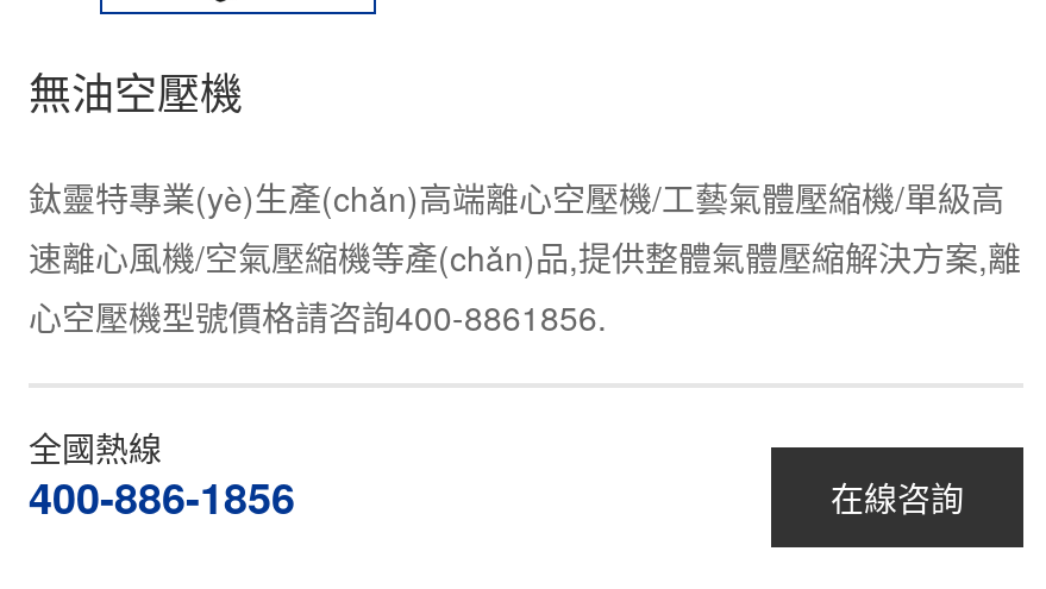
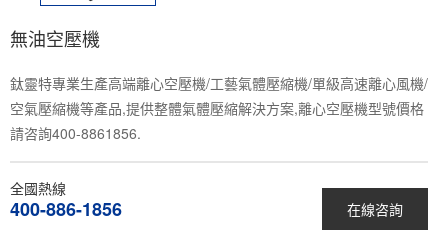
- 鈦靈特專業(yè)生產(chǎn)高端離心空壓機/工藝氣體壓縮機/單級高
- 速離心風機/空氣壓縮機等產(chǎn)品,提供整體氣體壓縮解決方案,離
- 心空壓機型號價格請咨詢400-8861856.
+ 鈦靈特專業生產高端離心空壓機/工藝氣體壓縮機/單級高速離心風機/
+ 空氣壓縮機等產品,提供整體氣體壓縮解決方案,離心空壓機型號價格
+ 請咨詢400-8861856.
